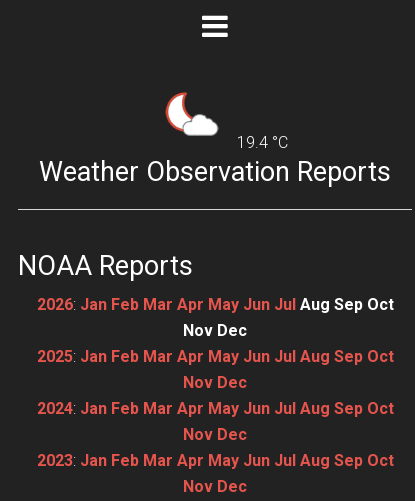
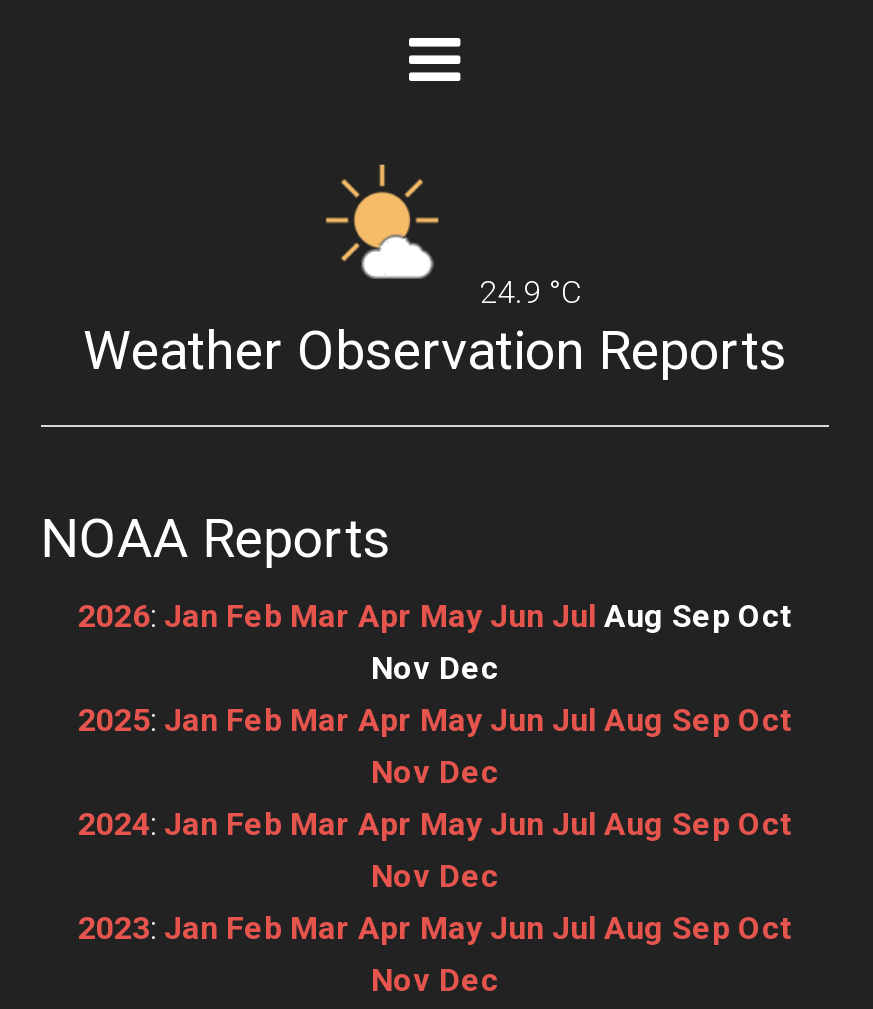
- [image]
- 19.4 °C
+ [image]
+ 24.9 °C
